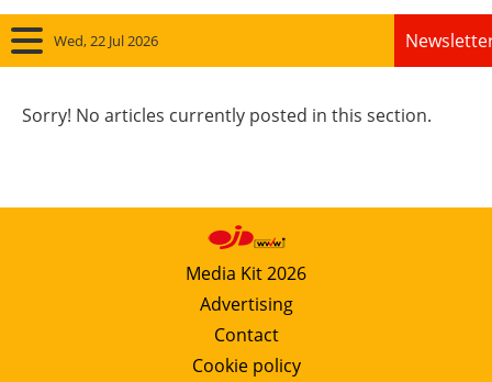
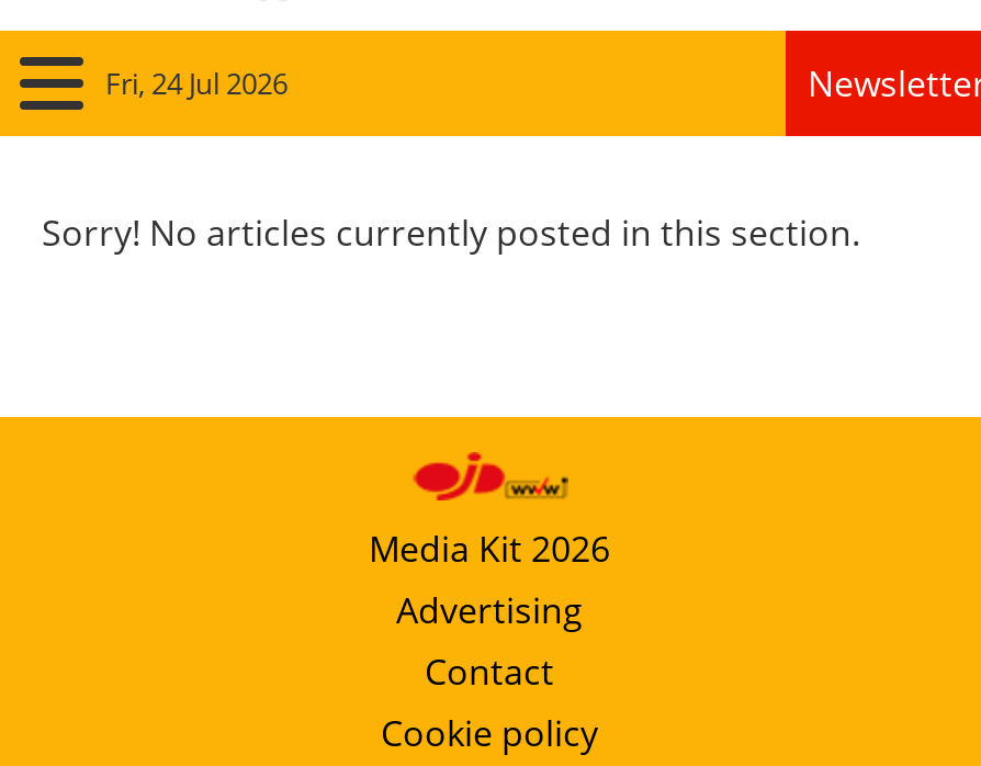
- Wed, 22 Jul 2026
+ Fri, 24 Jul 2026
